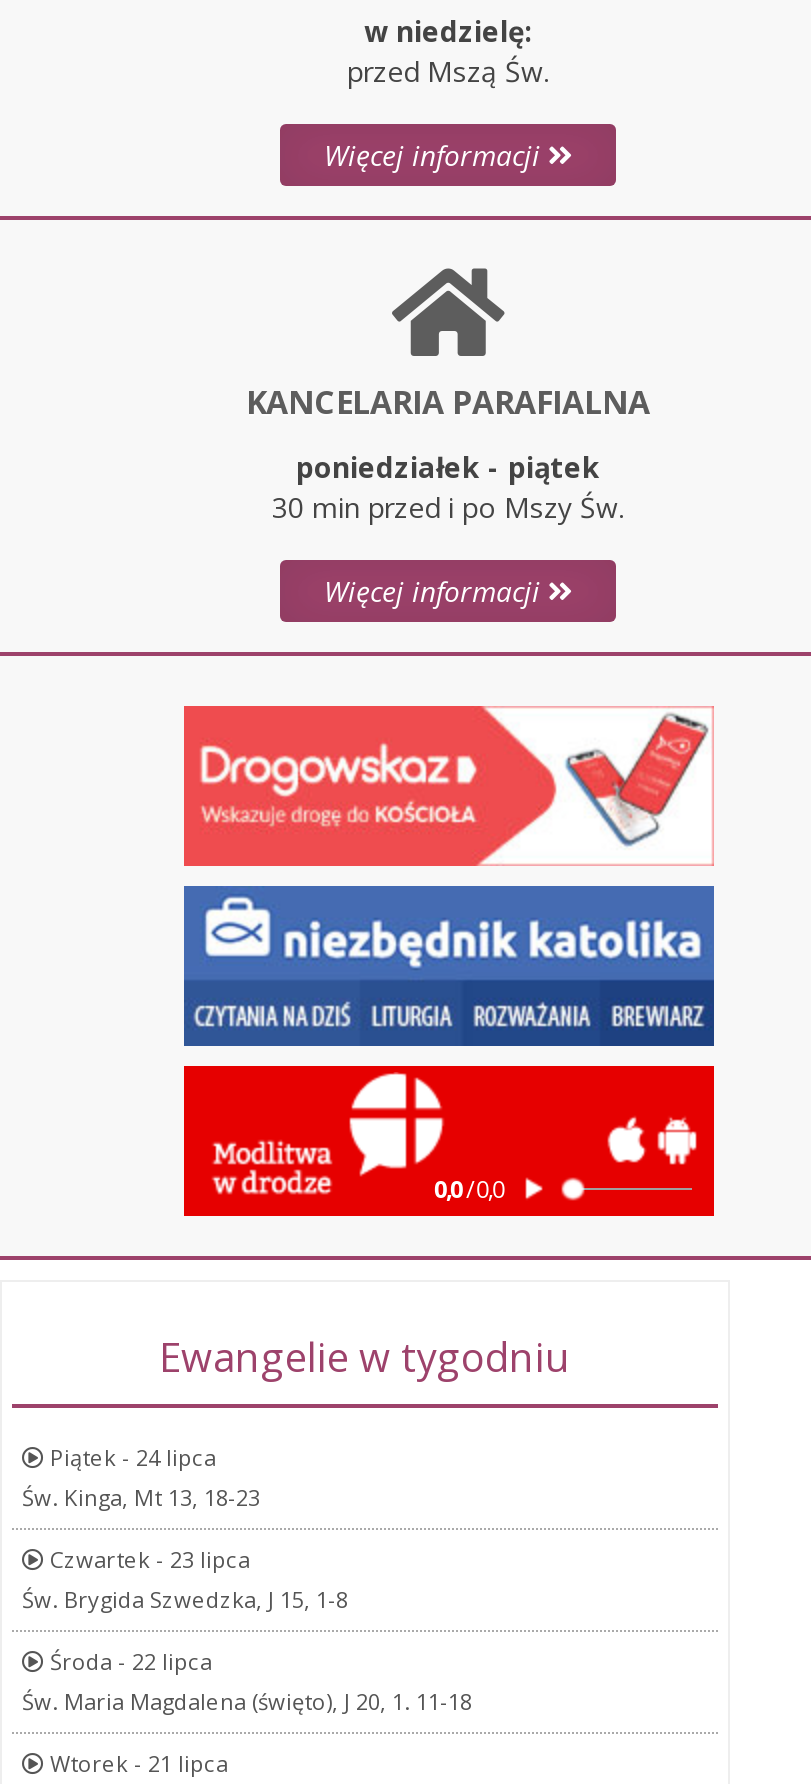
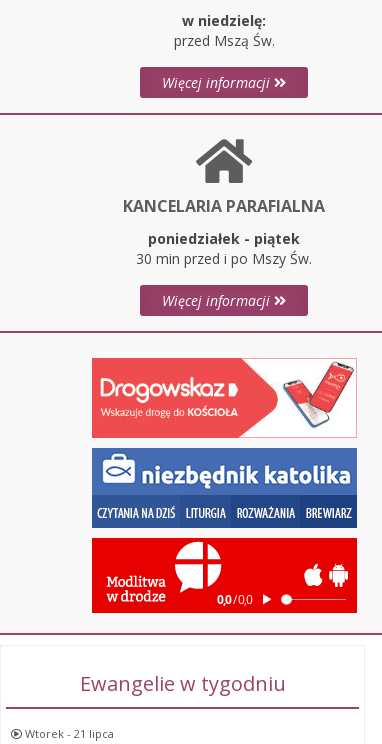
- Piątek - 24 lipca
- Św. Kinga, Mt 13, 18-23
- Czwartek - 23 lipca
- Św. Brygida Szwedzka, J 15, 1-8
- Środa - 22 lipca
- Św. Maria Magdalena (święto), J 20, 1. 11-18
